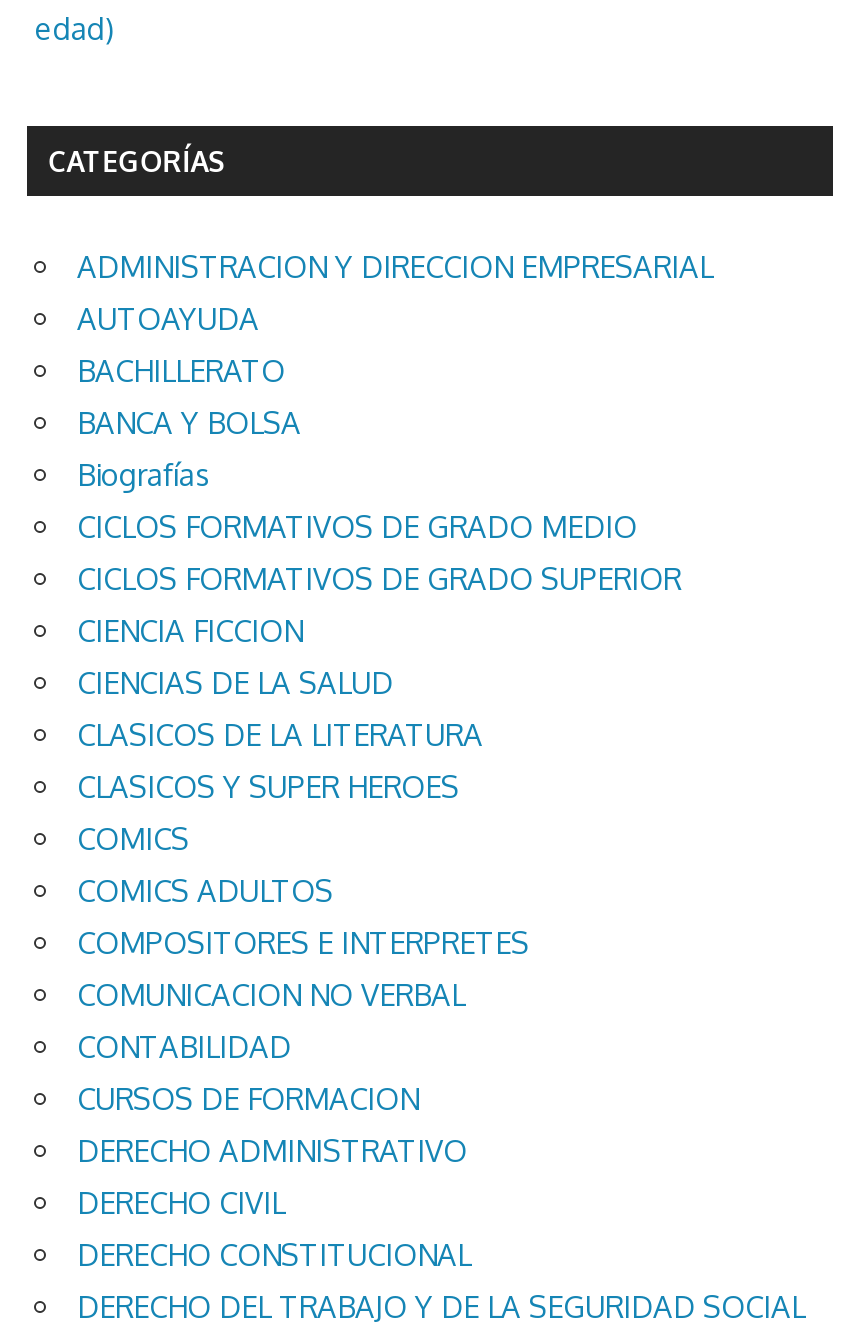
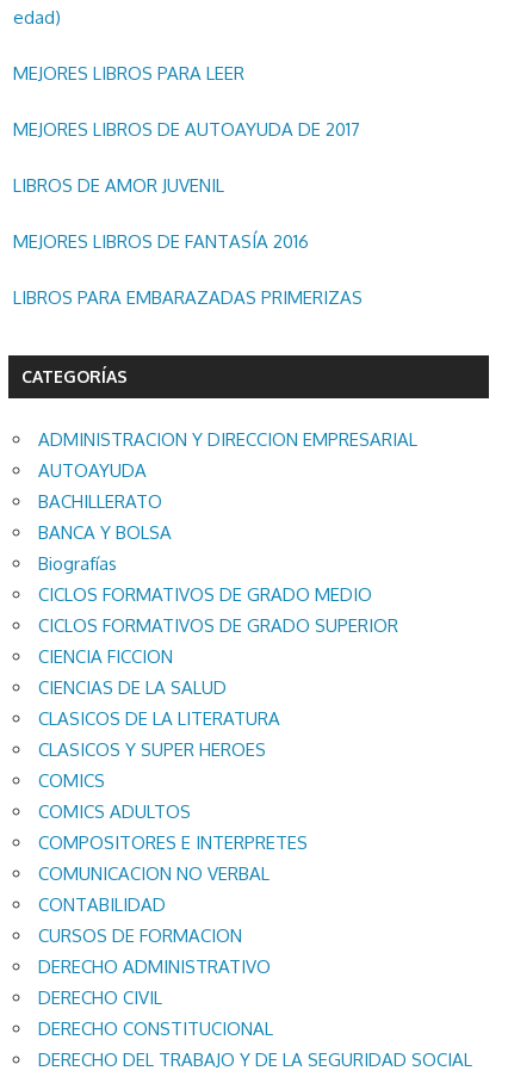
+ MEJORES LIBROS PARA LEER
+ MEJORES LIBROS DE AUTOAYUDA DE 2017
+ LIBROS DE AMOR JUVENIL
+ MEJORES LIBROS DE FANTASÍA 2016
+ LIBROS PARA EMBARAZADAS PRIMERIZAS
